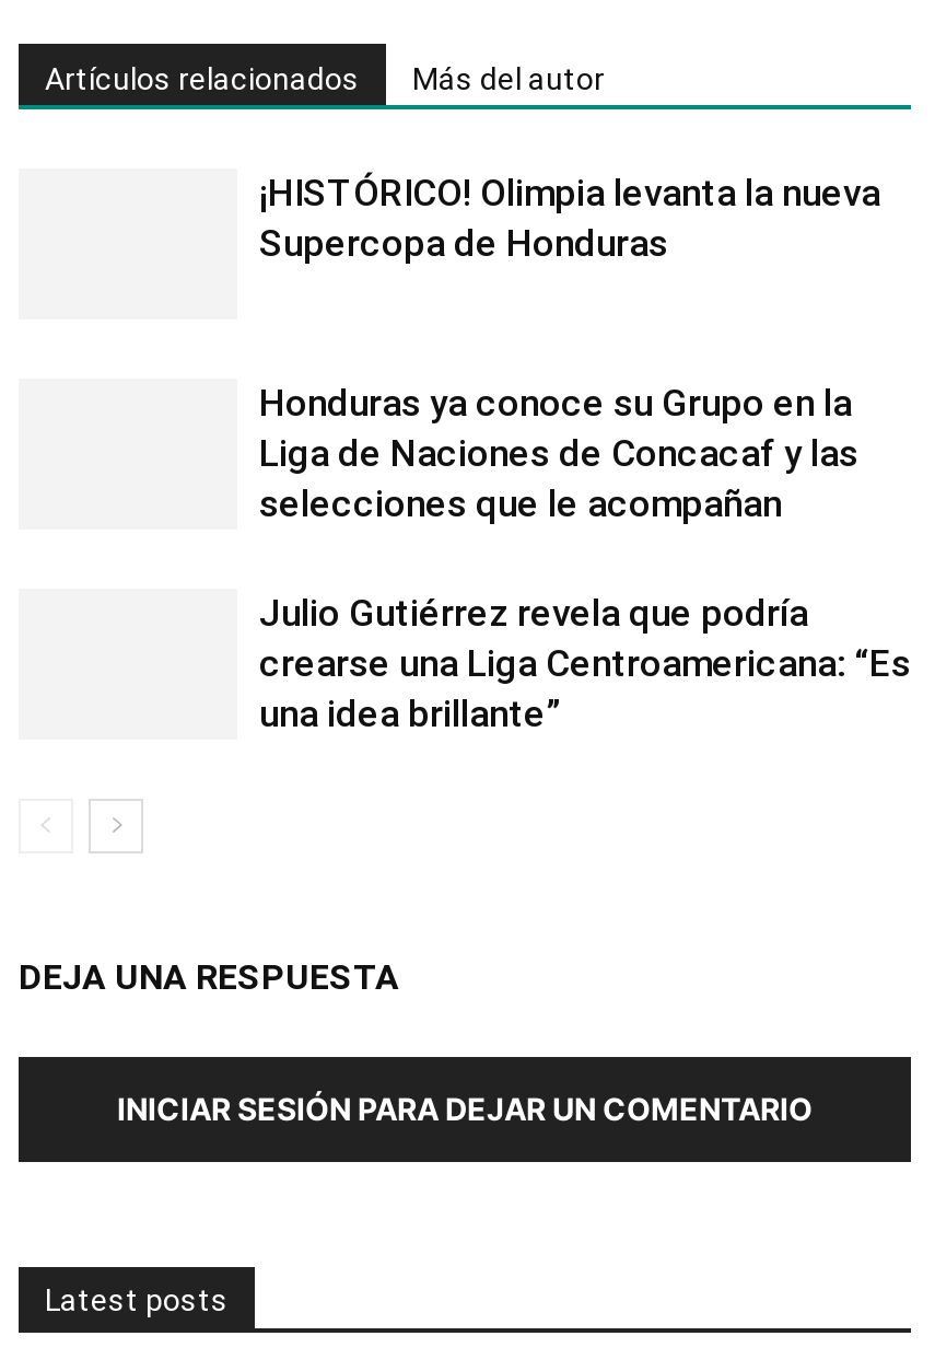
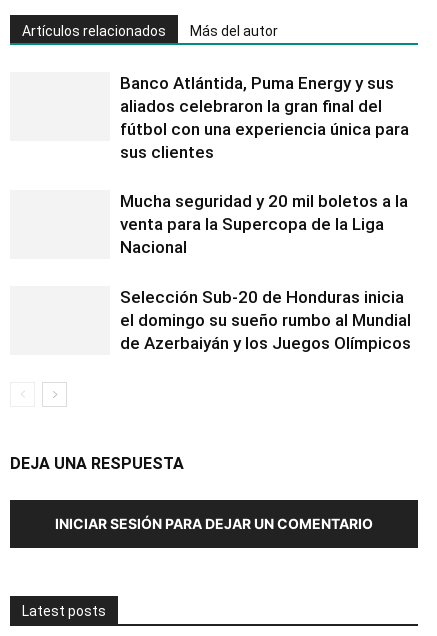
- ¡HISTÓRICO! Olimpia levanta la nueva
- Supercopa de Honduras
+ Banco Atlántida, Puma Energy y sus
+ aliados celebraron la gran final del
+ fútbol con una experiencia única para
+ sus clientes

- Honduras ya conoce su Grupo en la
- Liga de Naciones de Concacaf y las
- selecciones que le acompañan
+ Mucha seguridad y 20 mil boletos a la
+ venta para la Supercopa de la Liga
+ Nacional

- Julio Gutiérrez revela que podría
- crearse una Liga Centroamericana: “Es
- una idea brillante”
+ Selección Sub-20 de Honduras inicia
+ el domingo su sueño rumbo al Mundial
+ de Azerbaiyán y los Juegos Olímpicos
